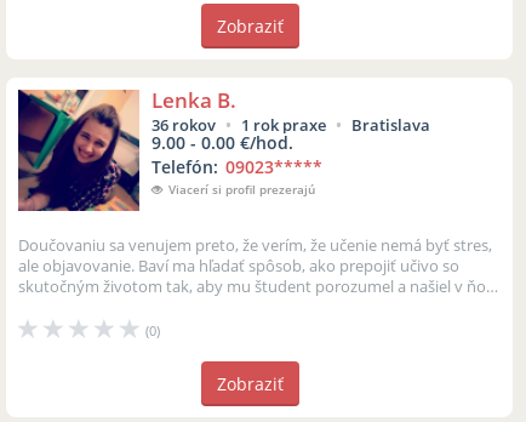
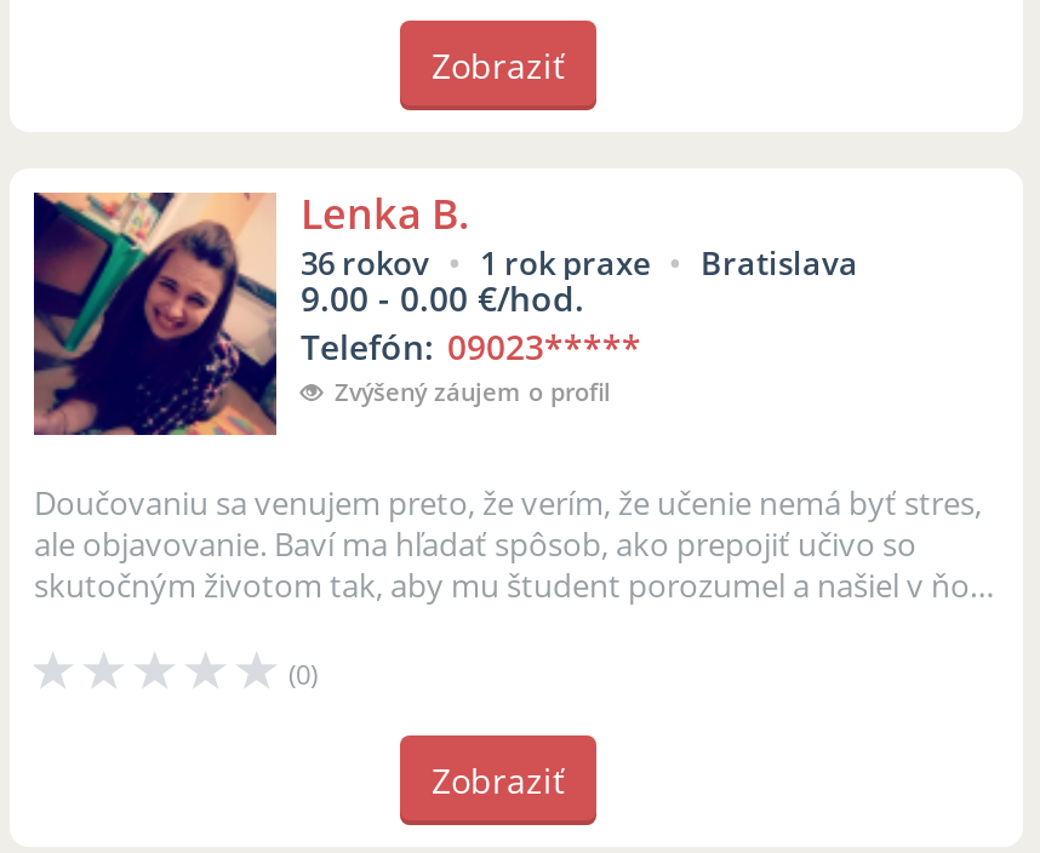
- Viacerí si profil prezerajú
+ Zvýšený záujem o profil
